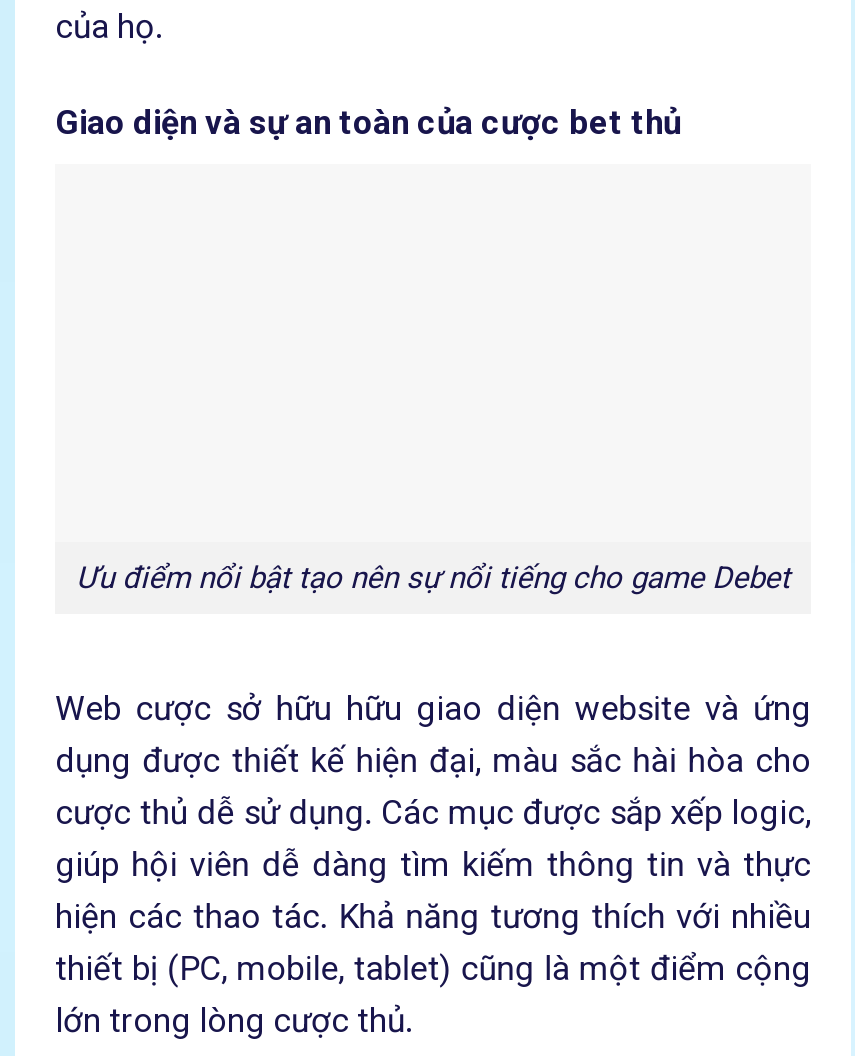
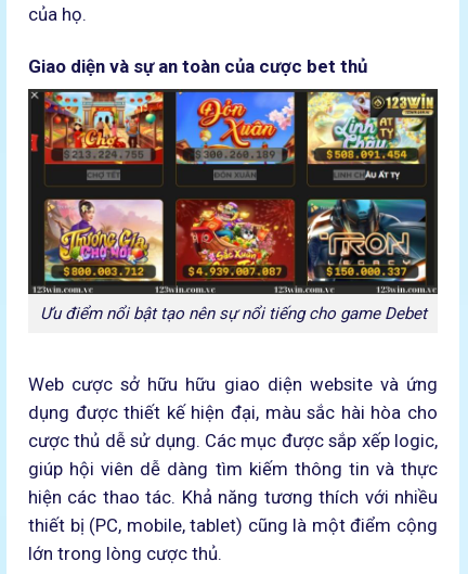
+ [image]
